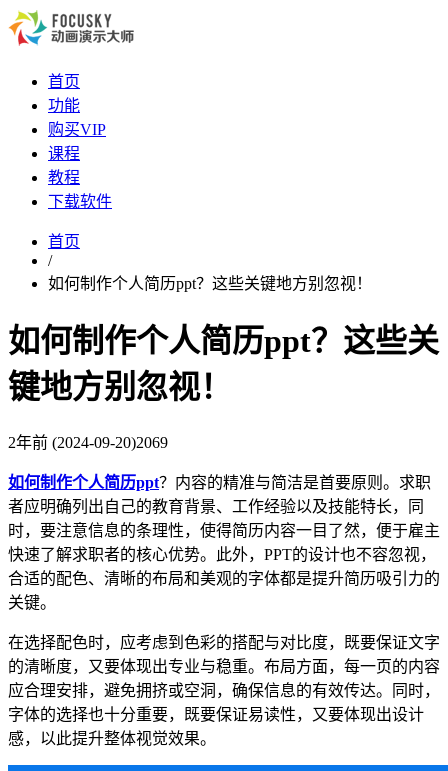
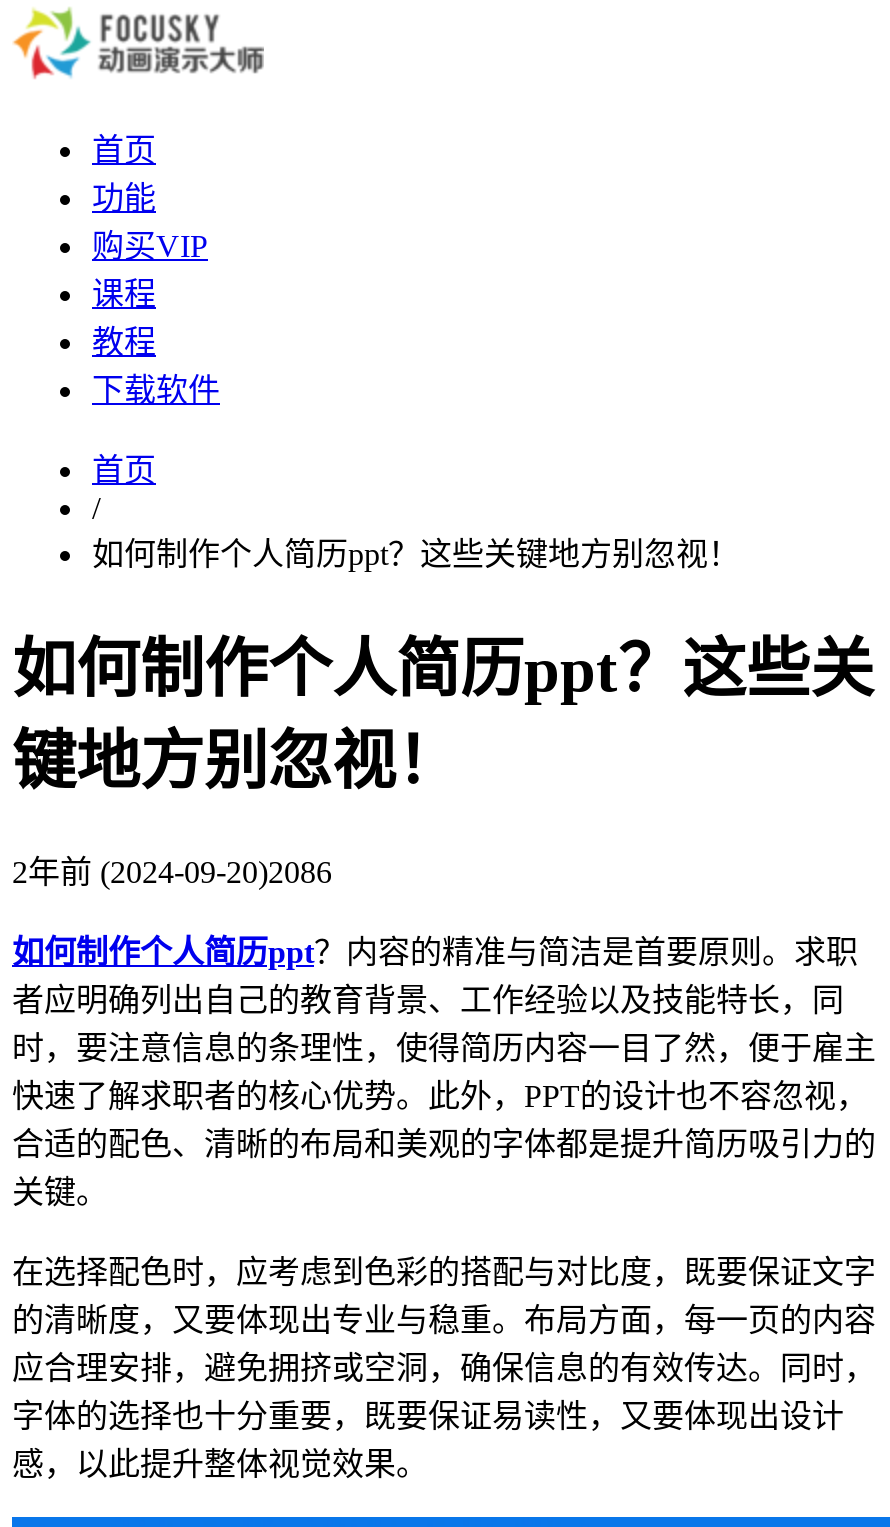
- 2年前(2024-09-20)2069
+ 2年前(2024-09-20)2086
